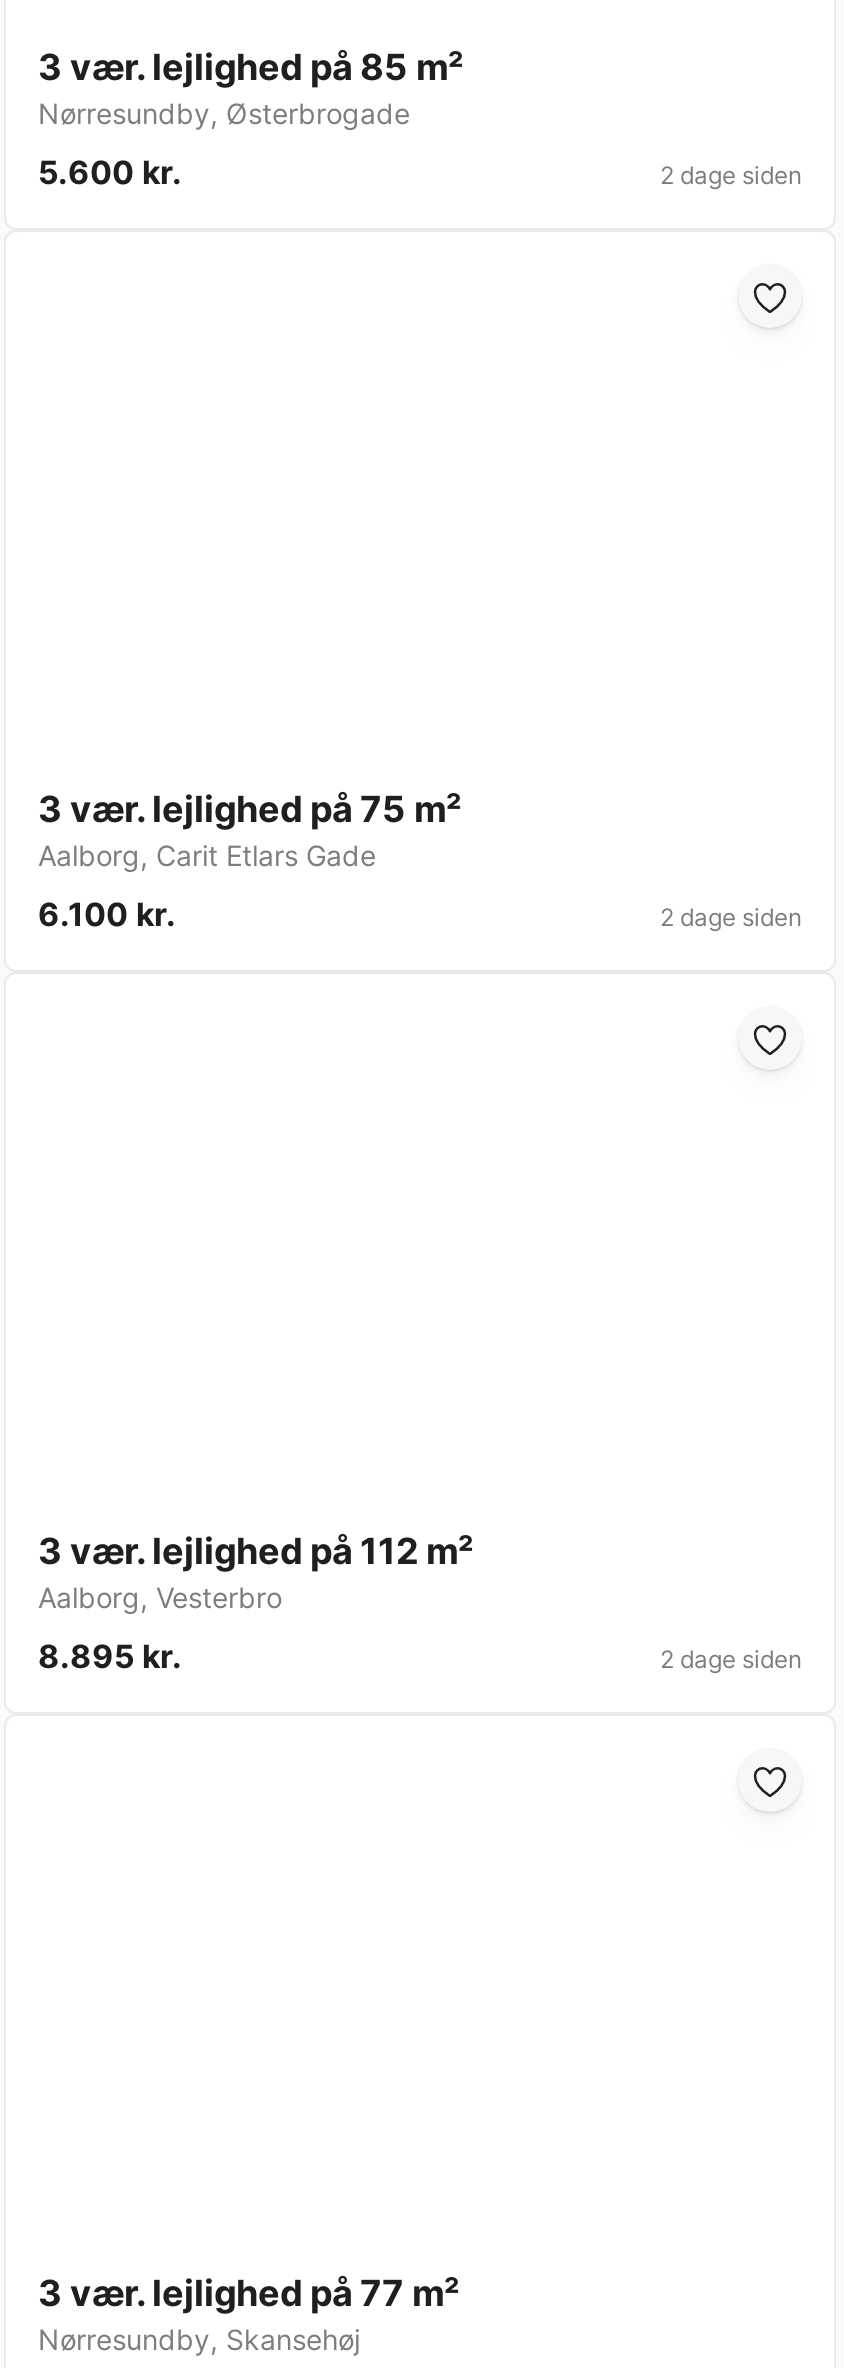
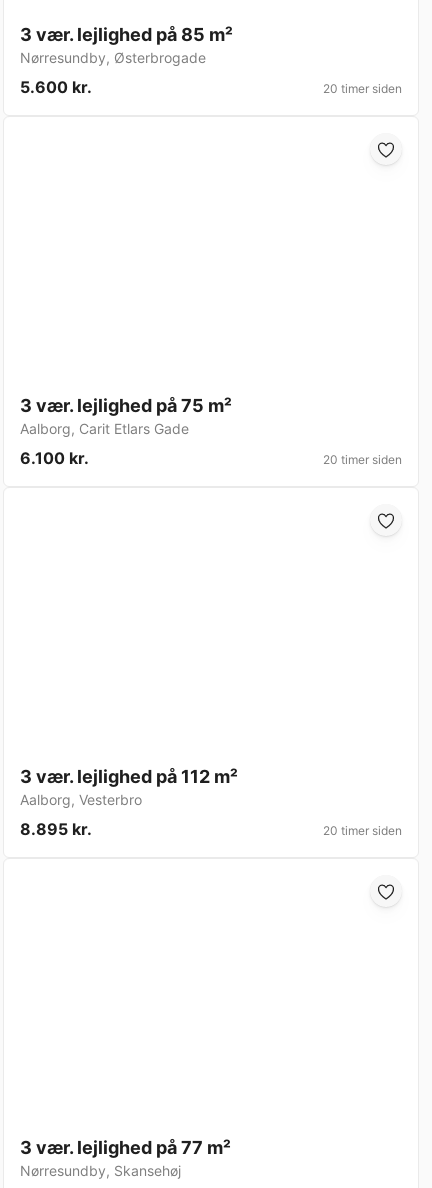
- 2 dage siden
+ 20 timer siden

- 2 dage siden
+ 20 timer siden

- 2 dage siden
+ 20 timer siden
